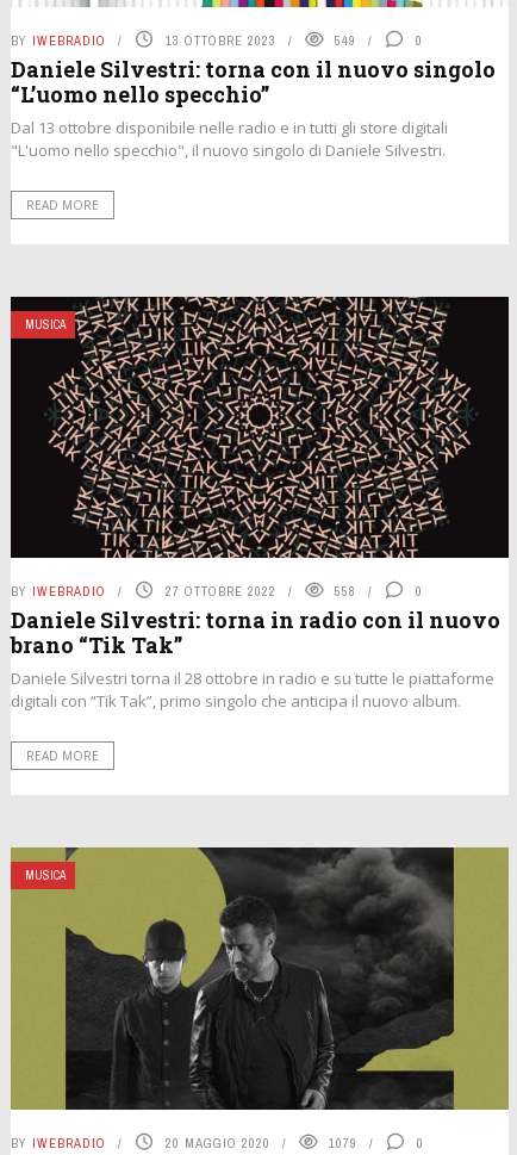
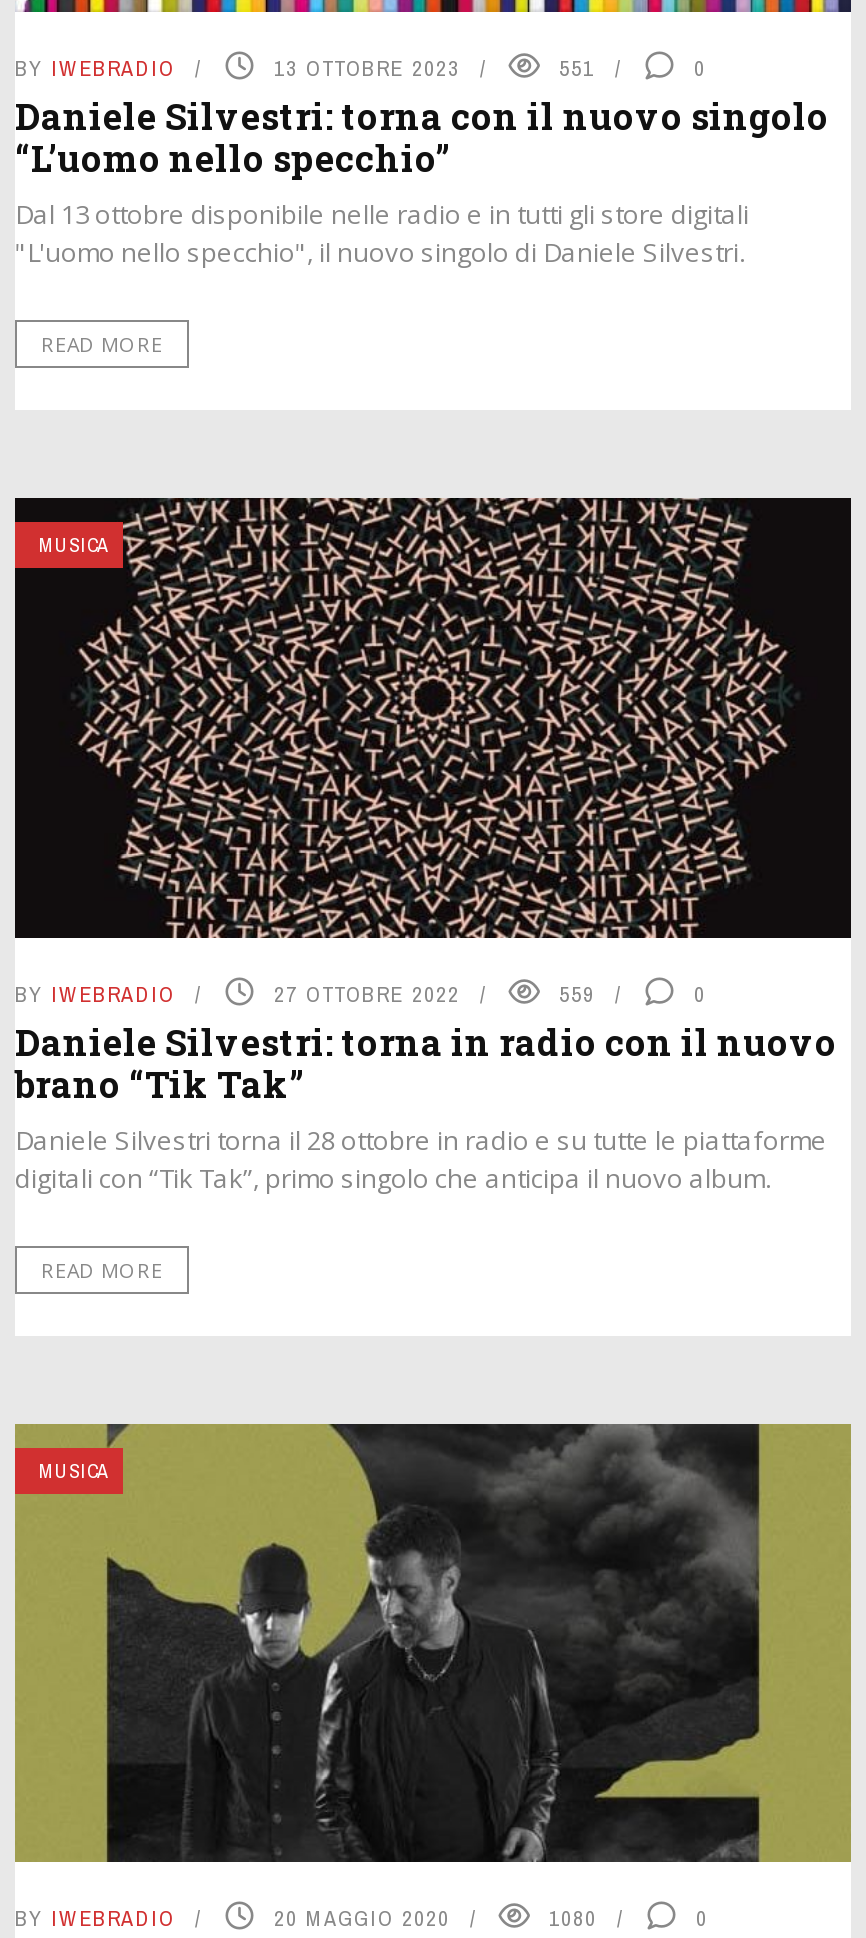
- 549
+ 551

- 558
+ 559

- 1079
+ 1080
